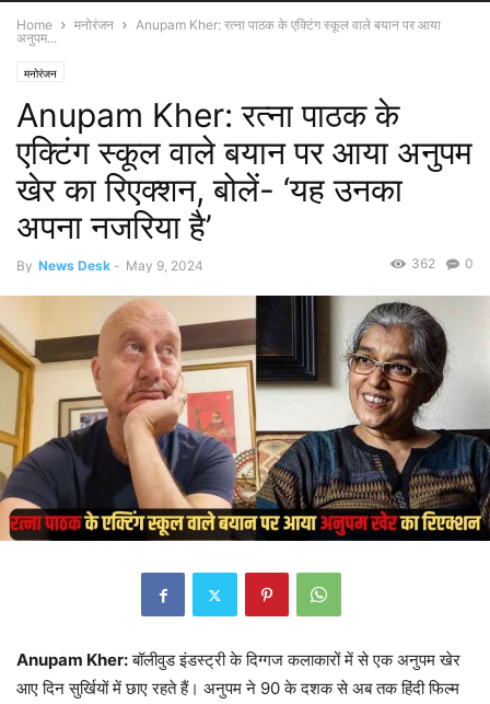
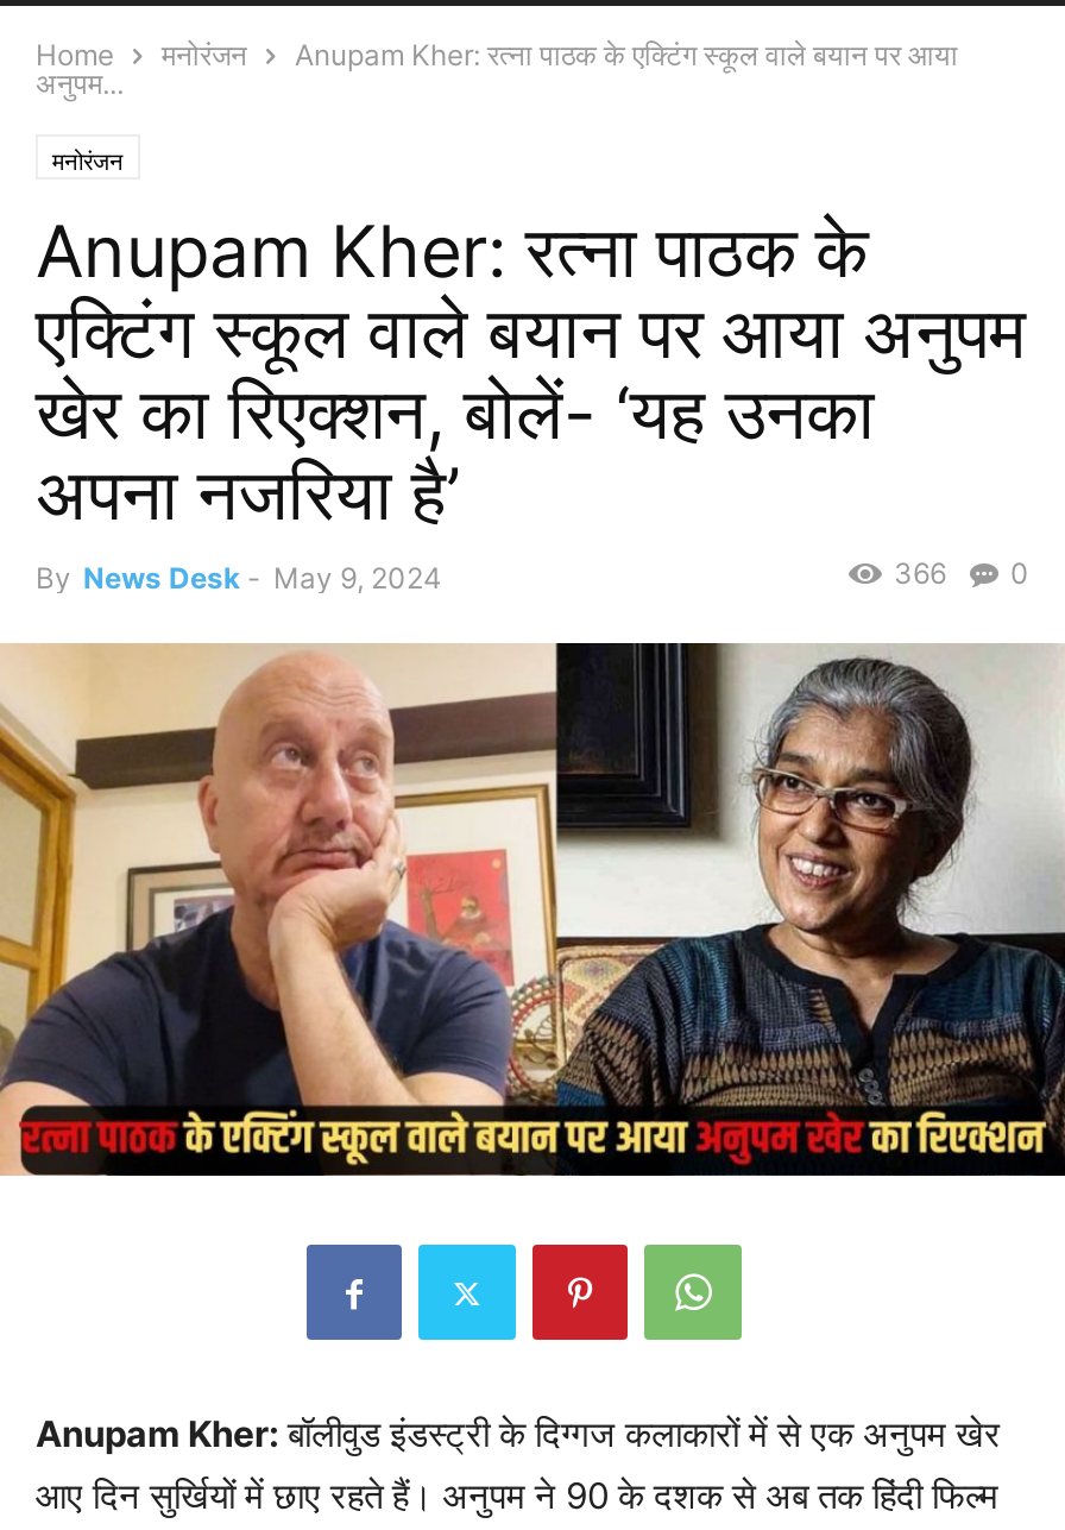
- 362 0
+ 366 0
